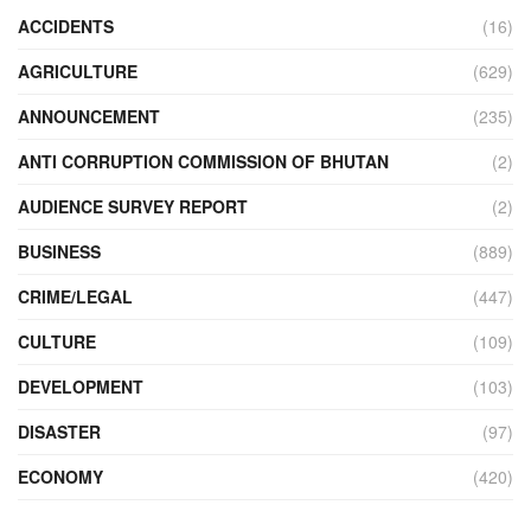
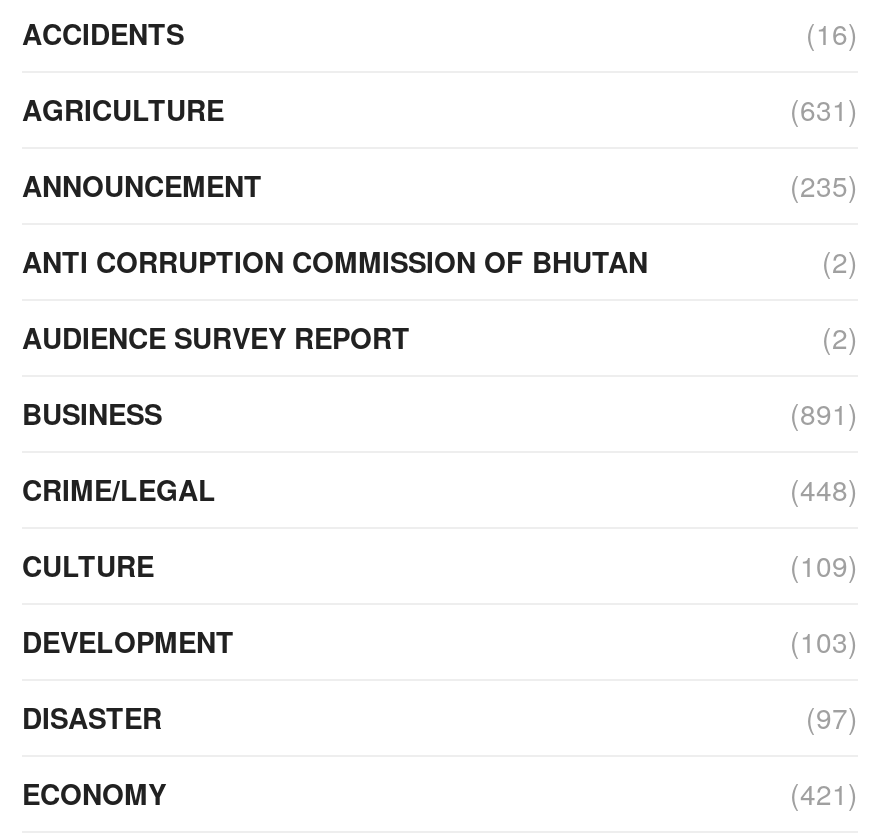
- (629)
+ (631)

- (889)
+ (891)

- (447)
+ (448)

- (420)
+ (421)
